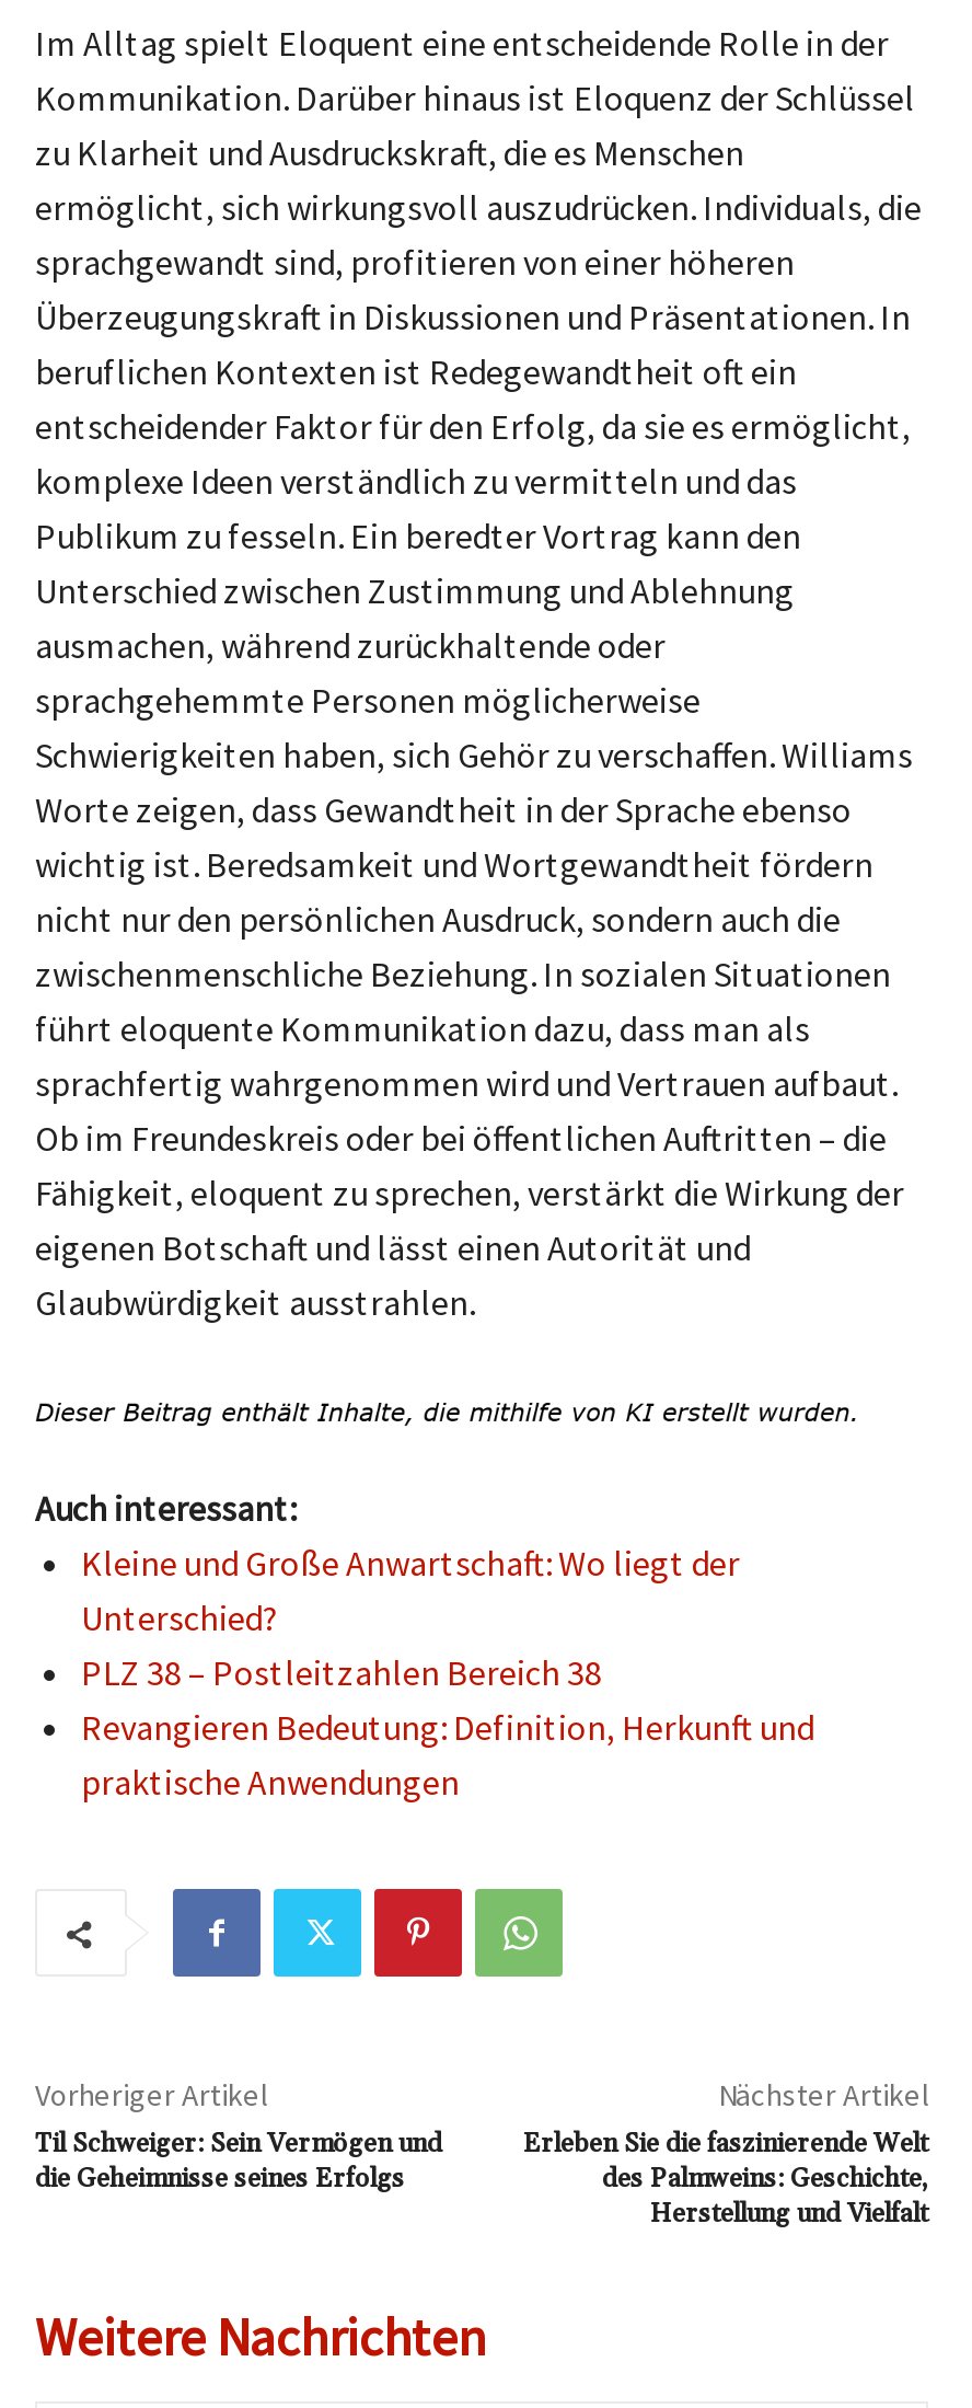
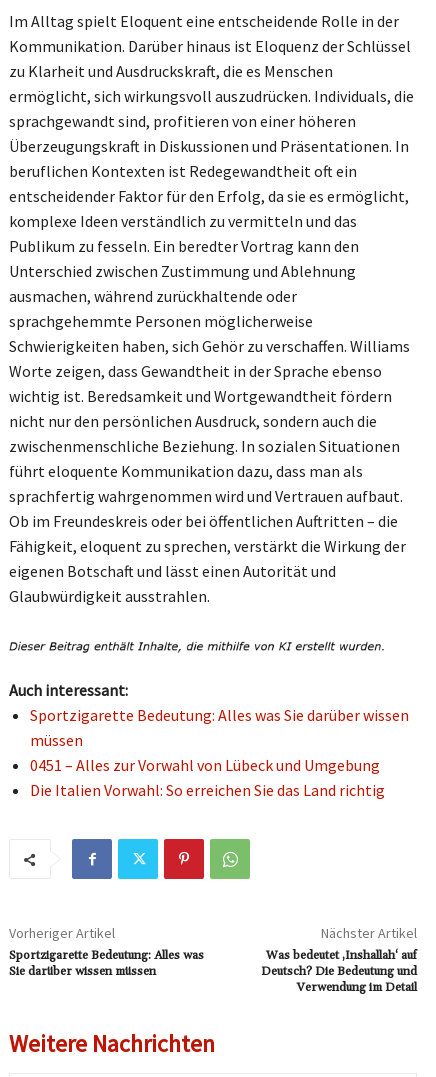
- Kleine und Große Anwartschaft: Wo liegt der
- Unterschied?
- PLZ 38 – Postleitzahlen Bereich 38
- Revangieren Bedeutung: Definition, Herkunft und
- praktische Anwendungen
+ Sportzigarette Bedeutung: Alles was Sie darüber wissen
+ müssen
+ 0451 – Alles zur Vorwahl von Lübeck und Umgebung
+ Die Italien Vorwahl: So erreichen Sie das Land richtig

- Til Schweiger: Sein Vermögen und
- die Geheimnisse seines Erfolgs
+ Sportzigarette Bedeutung: Alles was
+ Sie darüber wissen müssen

- Erleben Sie die faszinierende Welt
- des Palmweins: Geschichte,
- Herstellung und Vielfalt
+ Was bedeutet ‚Inshallah‘ auf
+ Deutsch? Die Bedeutung und
+ Verwendung im Detail
